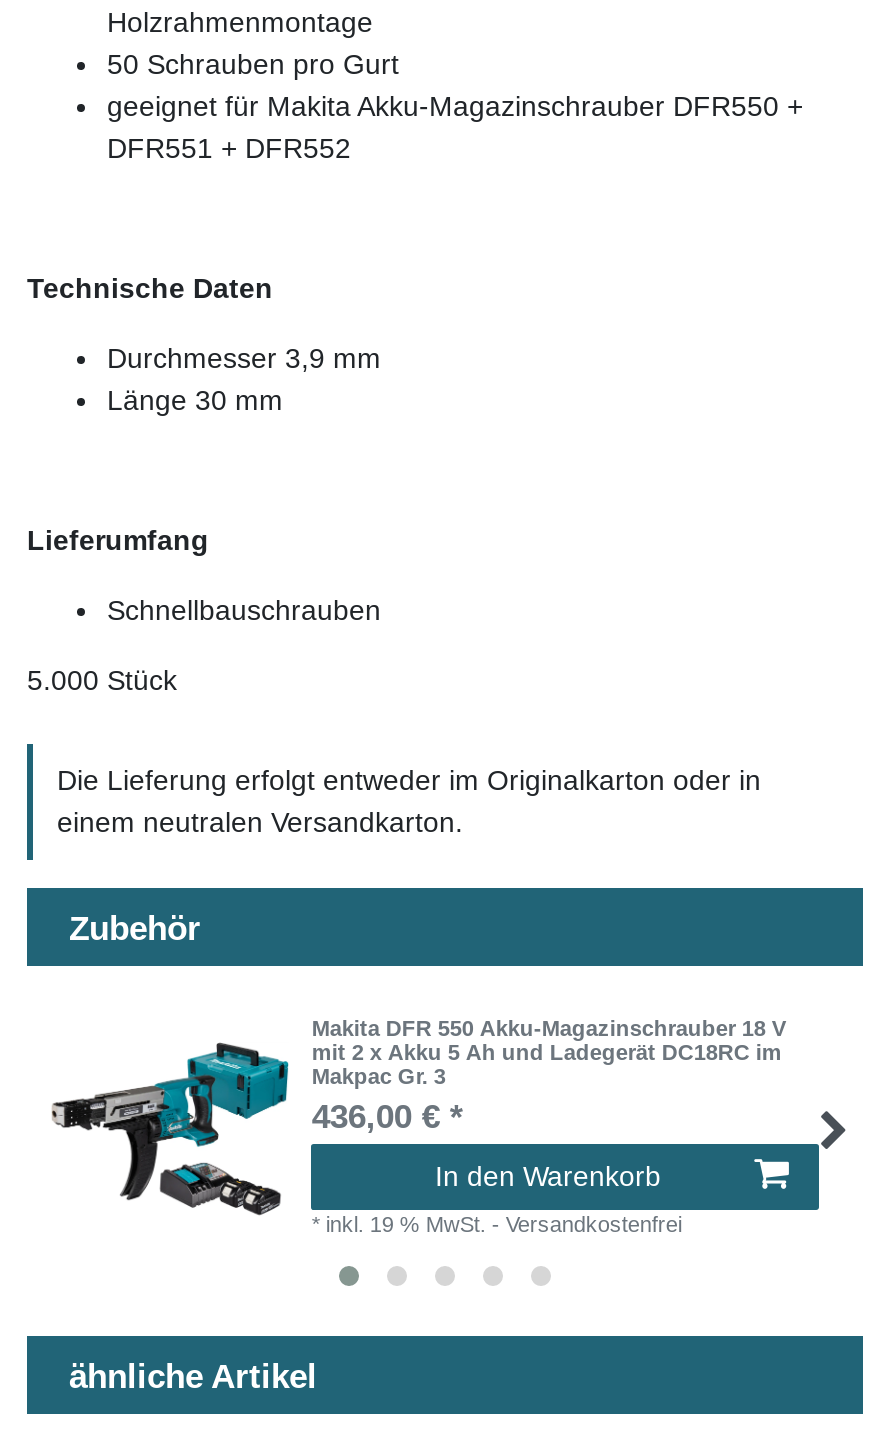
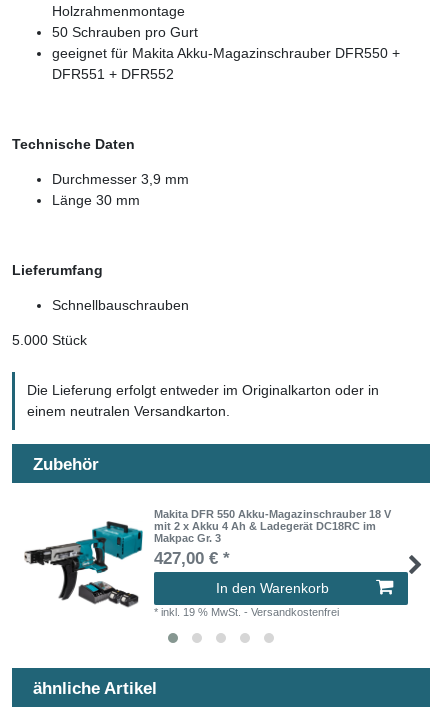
- mit 2 x Akku 5 Ah und Ladegerät DC18RC im
+ mit 2 x Akku 4 Ah & Ladegerät DC18RC im

- 436,00 € *
+ 427,00 € *
